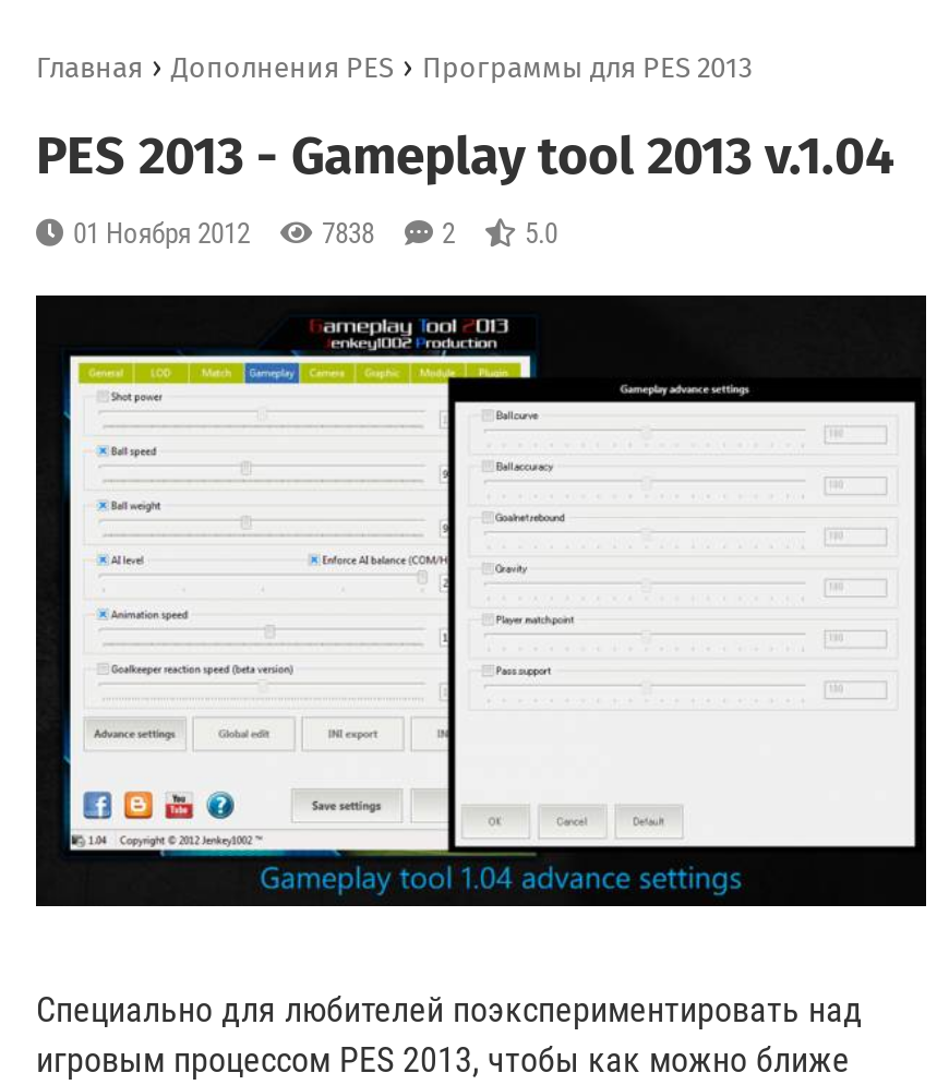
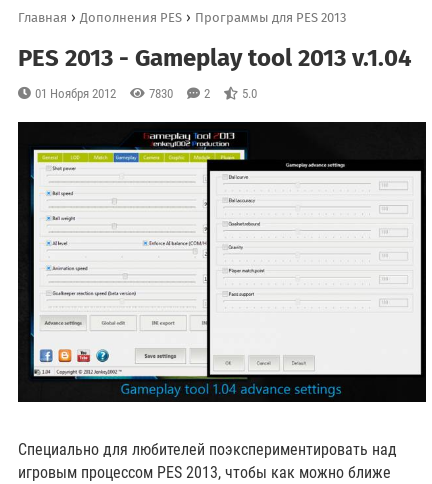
- 7838
+ 7830
